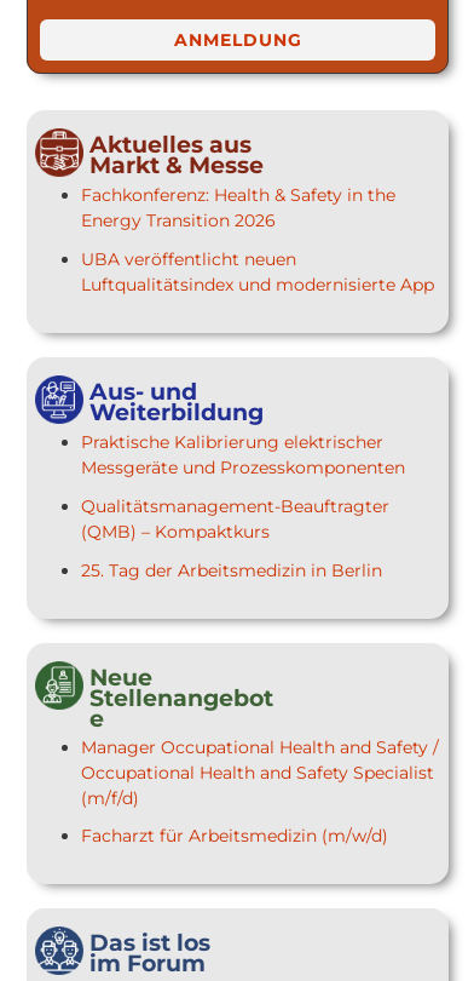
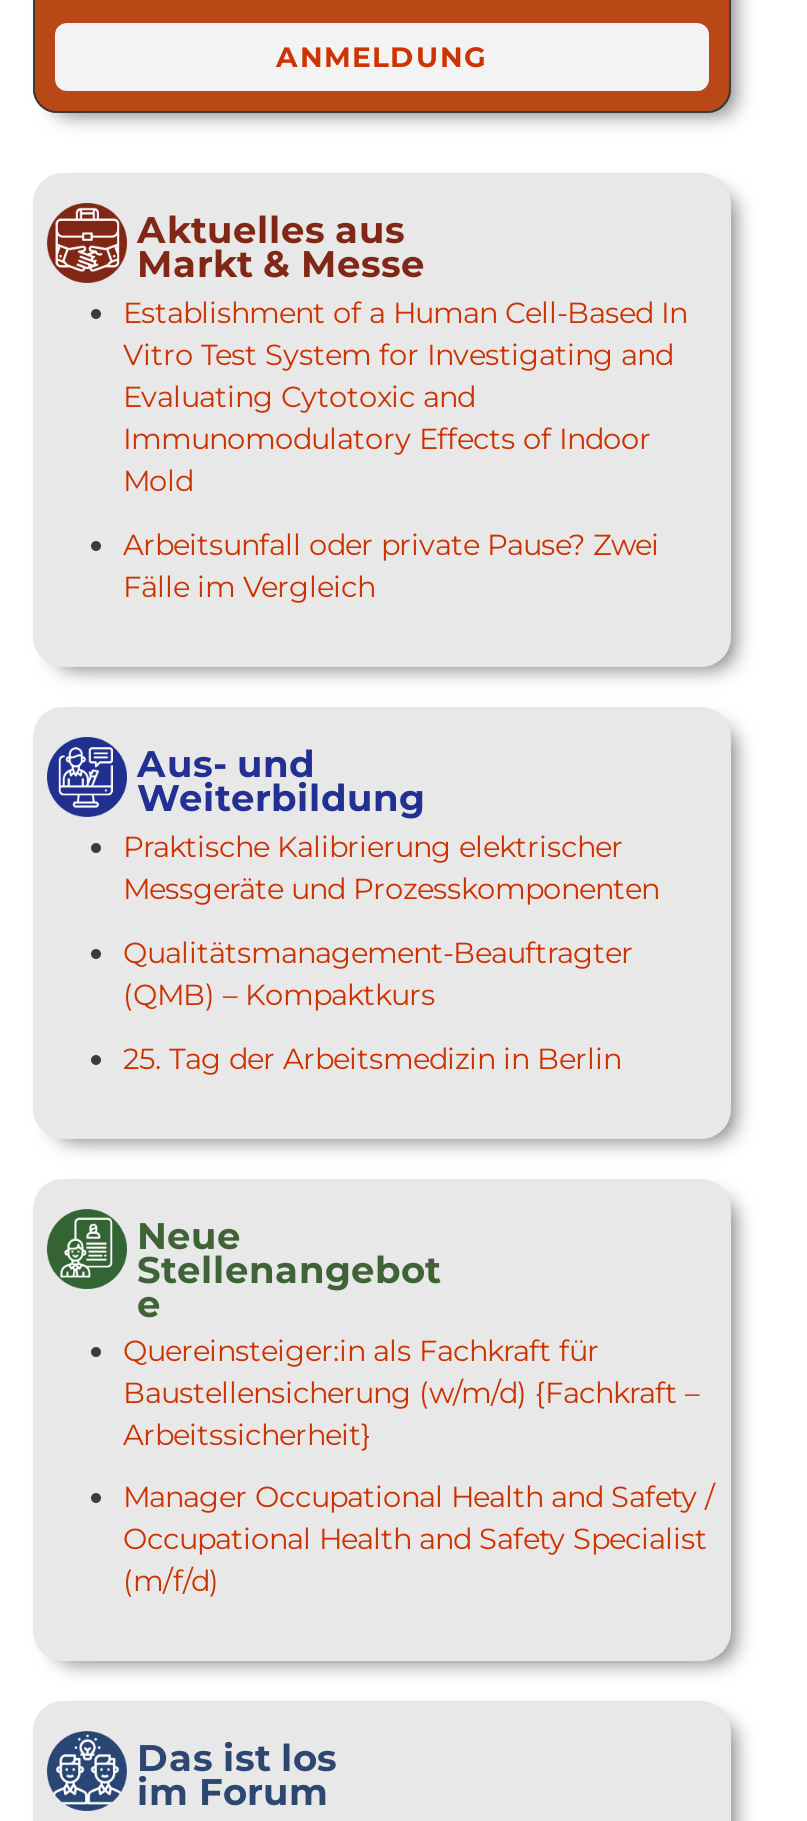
- Fachkonferenz: Health & Safety in the
- Energy Transition 2026
+ Establishment of a Human Cell-Based In
+ Vitro Test System for Investigating and
+ Evaluating Cytotoxic and
+ Immunomodulatory Effects of Indoor
+ Mold

- UBA veröffentlicht neuen
- Luftqualitätsindex und modernisierte App
+ Arbeitsunfall oder private Pause? Zwei
+ Fälle im Vergleich

+ Quereinsteiger:in als Fachkraft für
+ Baustellensicherung (w/m/d) {Fachkraft –
+ Arbeitssicherheit}

moved down: Manager Occupational Health and Safety / | Occupational Health and Safety Specialist | (m/f/d)

- Facharzt für Arbeitsmedizin (m/w/d)
